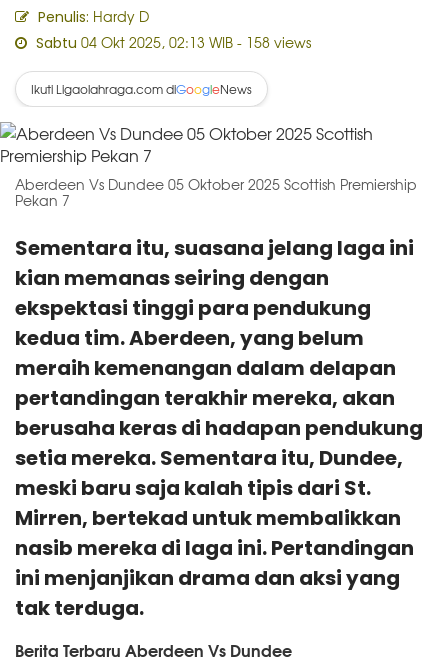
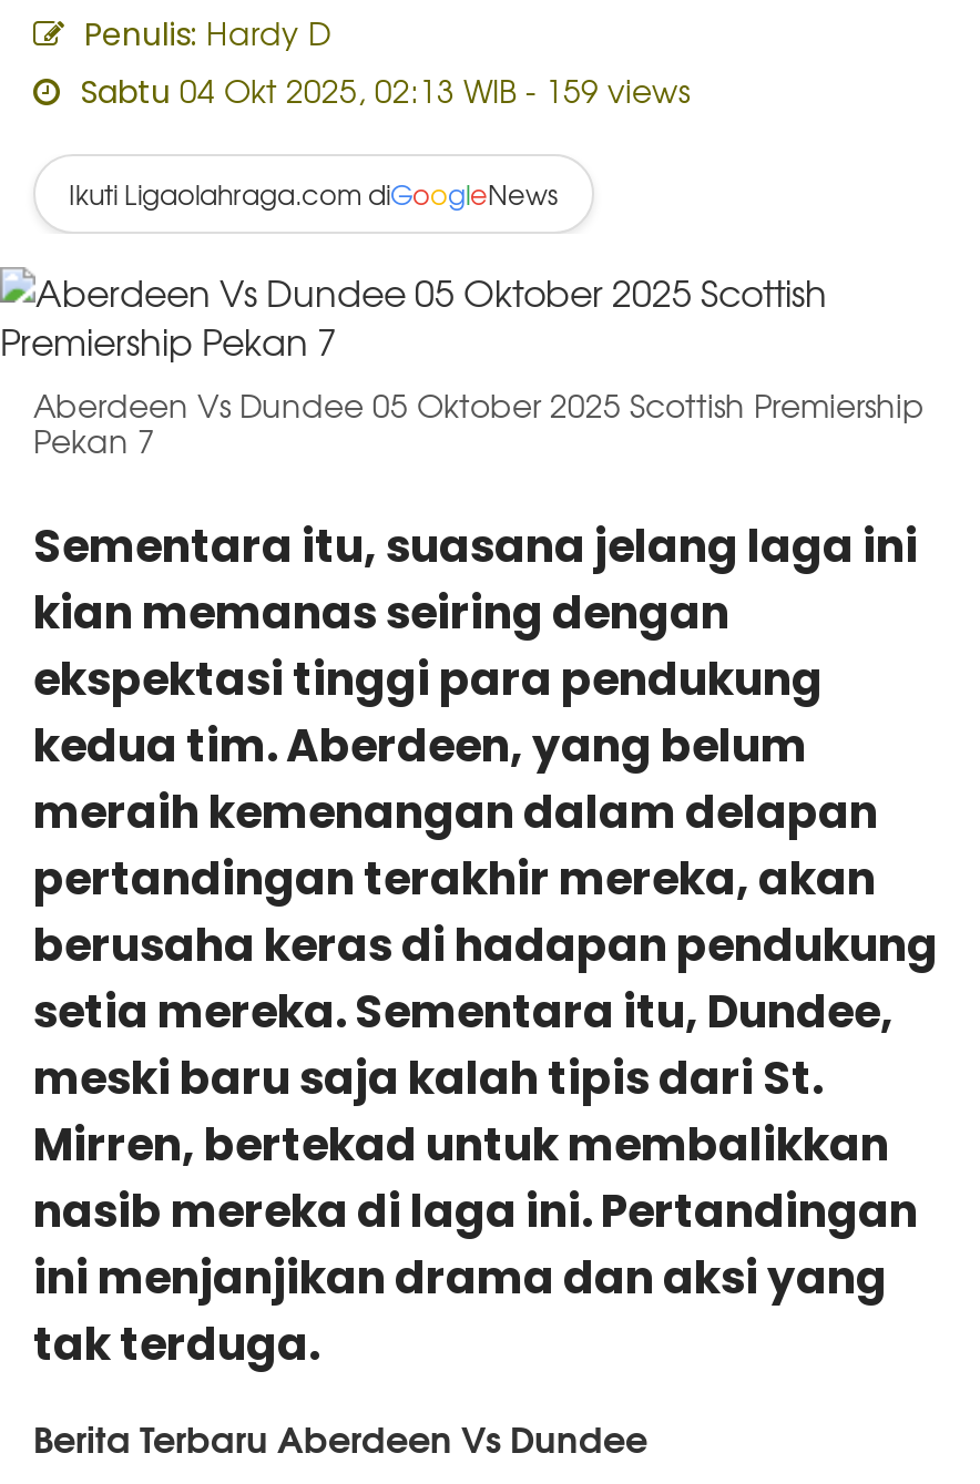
- Sabtu 04 Okt 2025, 02:13 WIB - 158 views
+ Sabtu 04 Okt 2025, 02:13 WIB - 159 views
